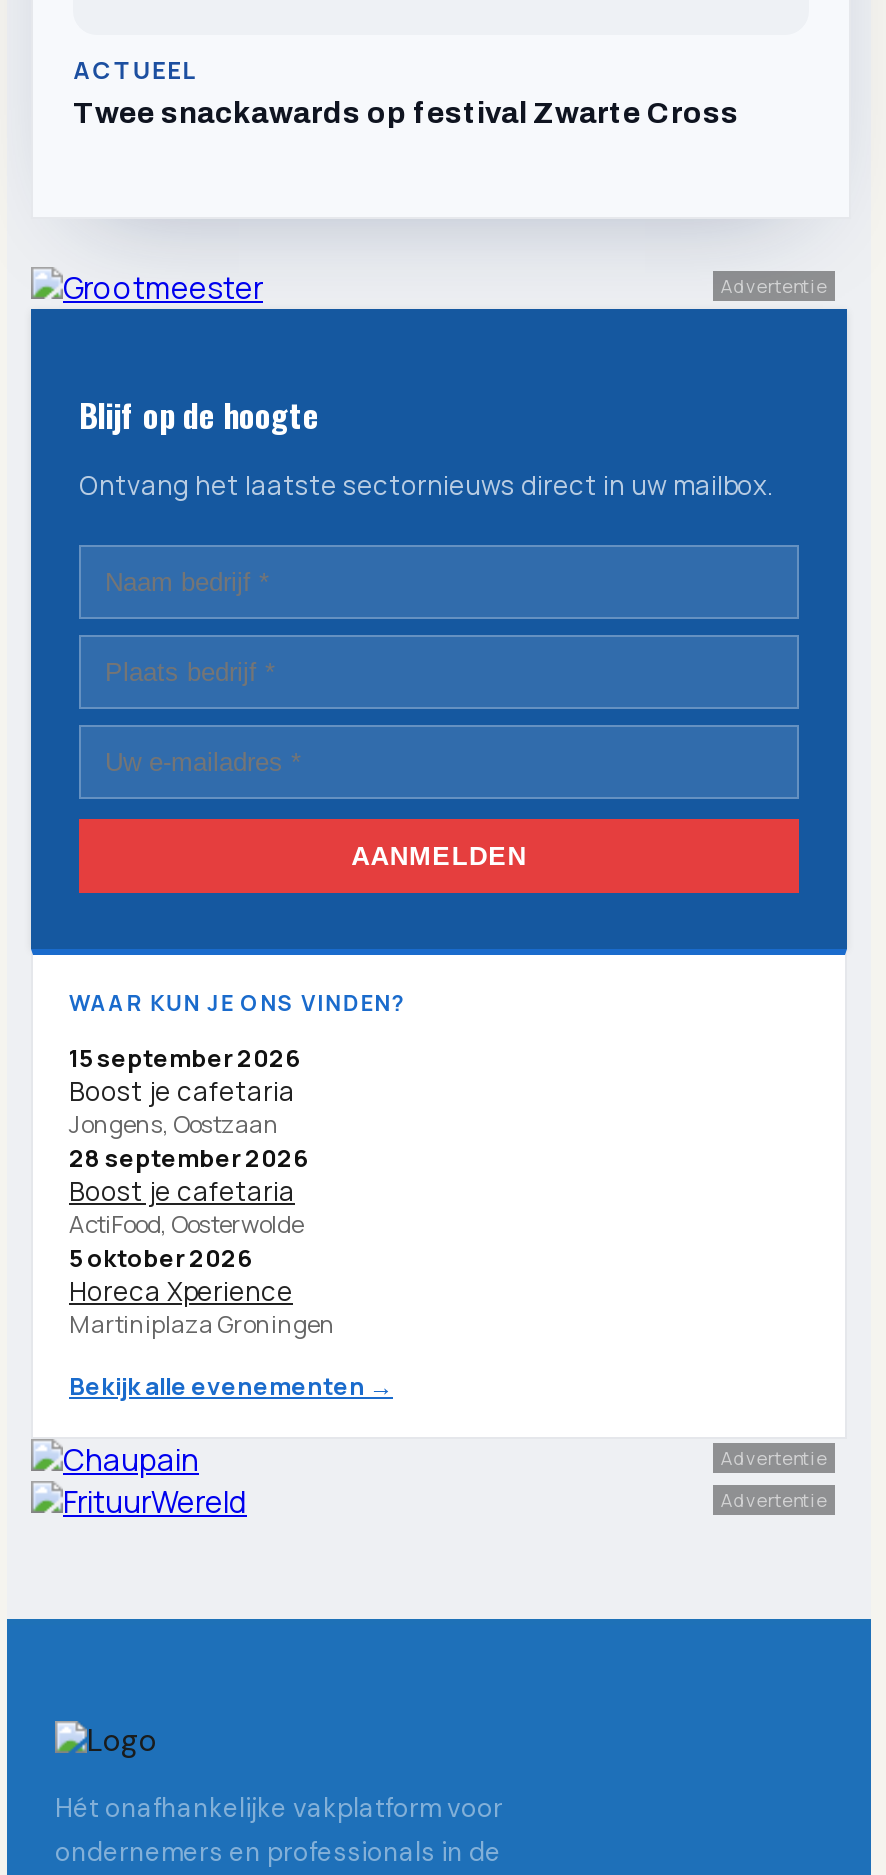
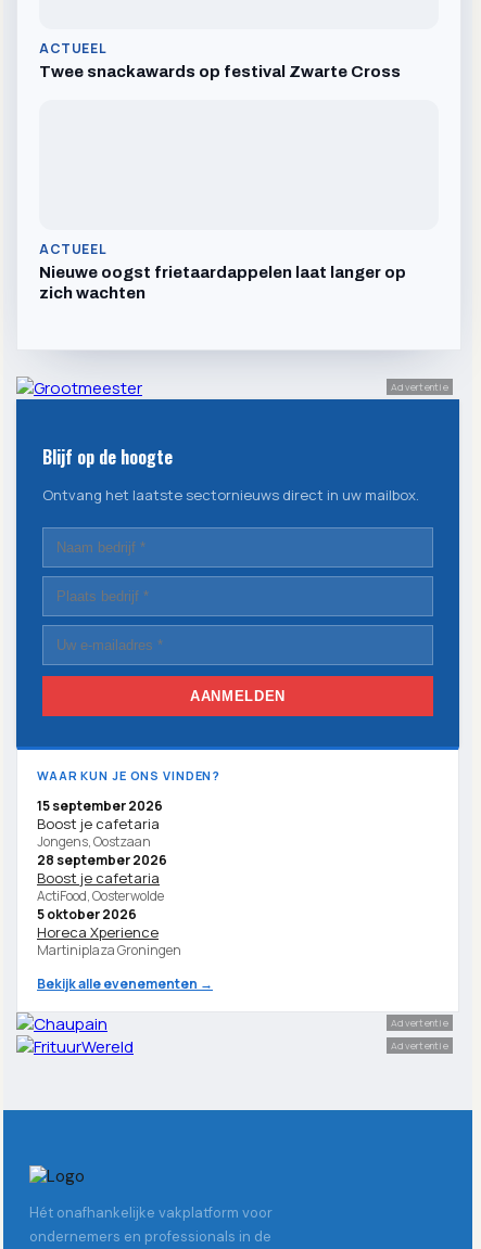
+ ACTUEEL
+ Nieuwe oogst frietaardappelen laat langer op
+ zich wachten
